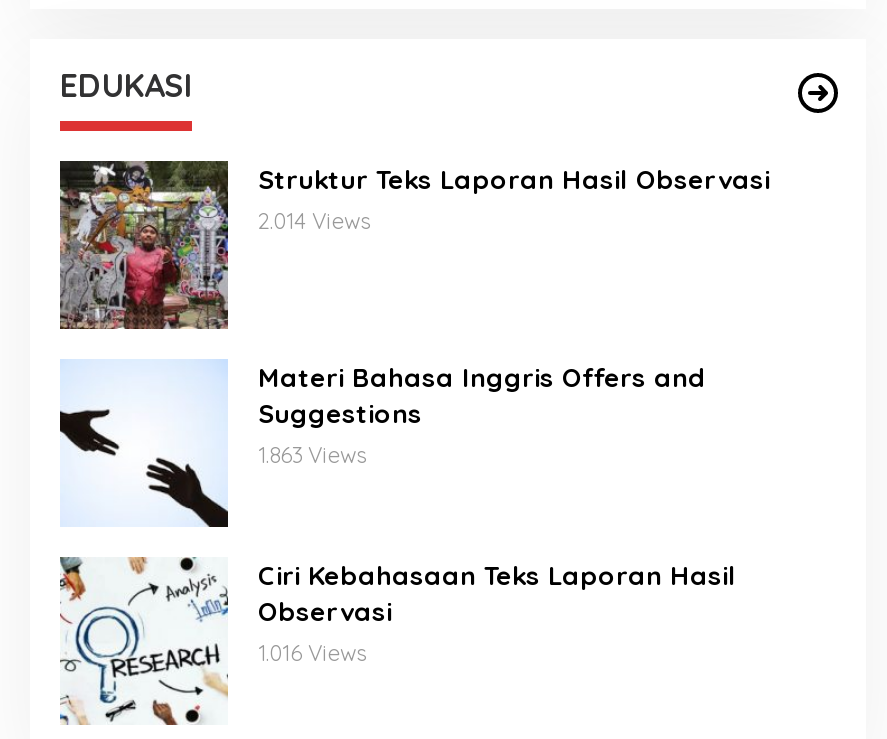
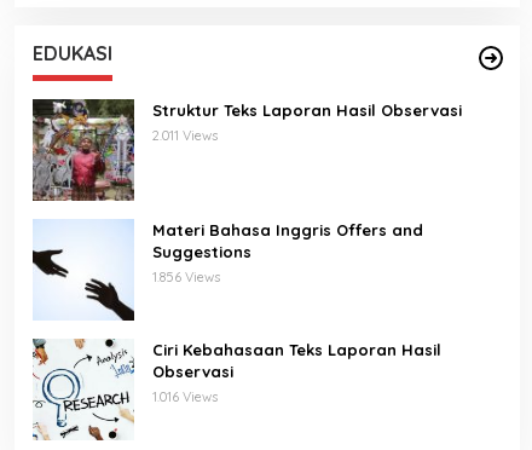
- 2.014 Views
+ 2.011 Views

- 1.863 Views
+ 1.856 Views
